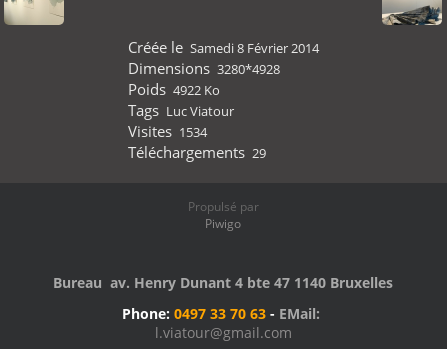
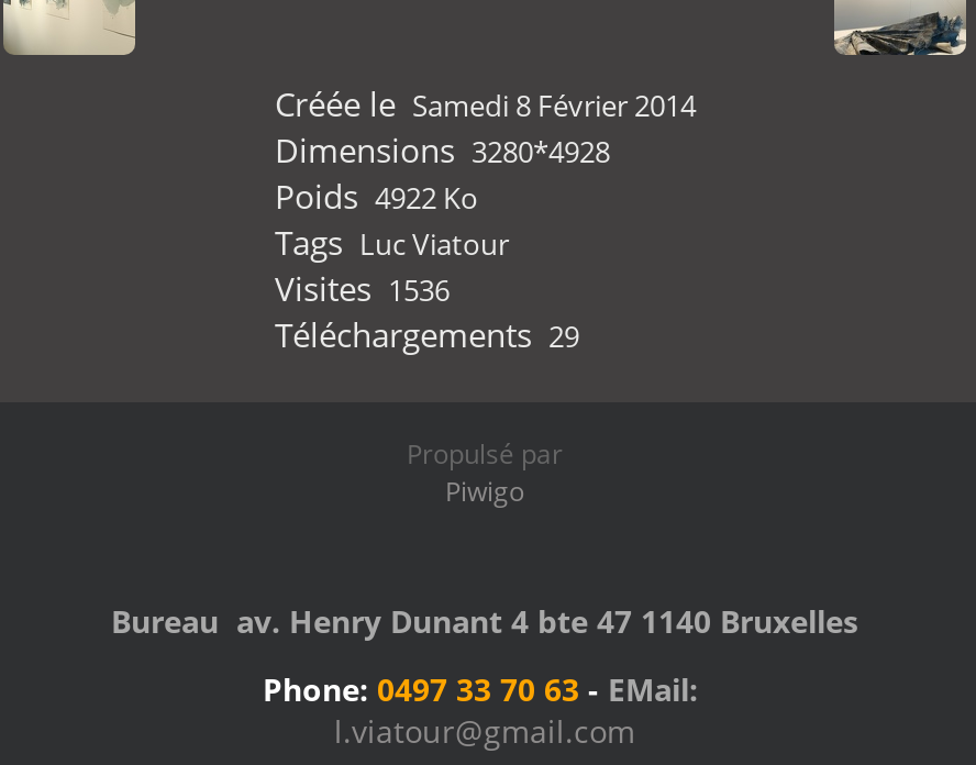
- Visites 1534
+ Visites 1536
